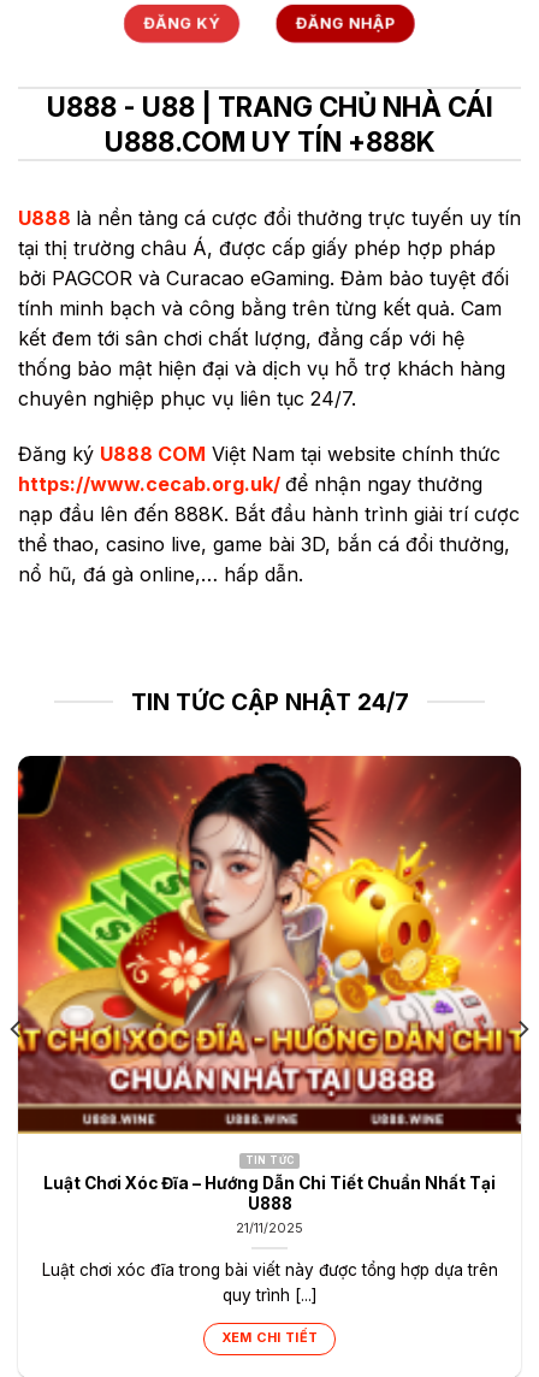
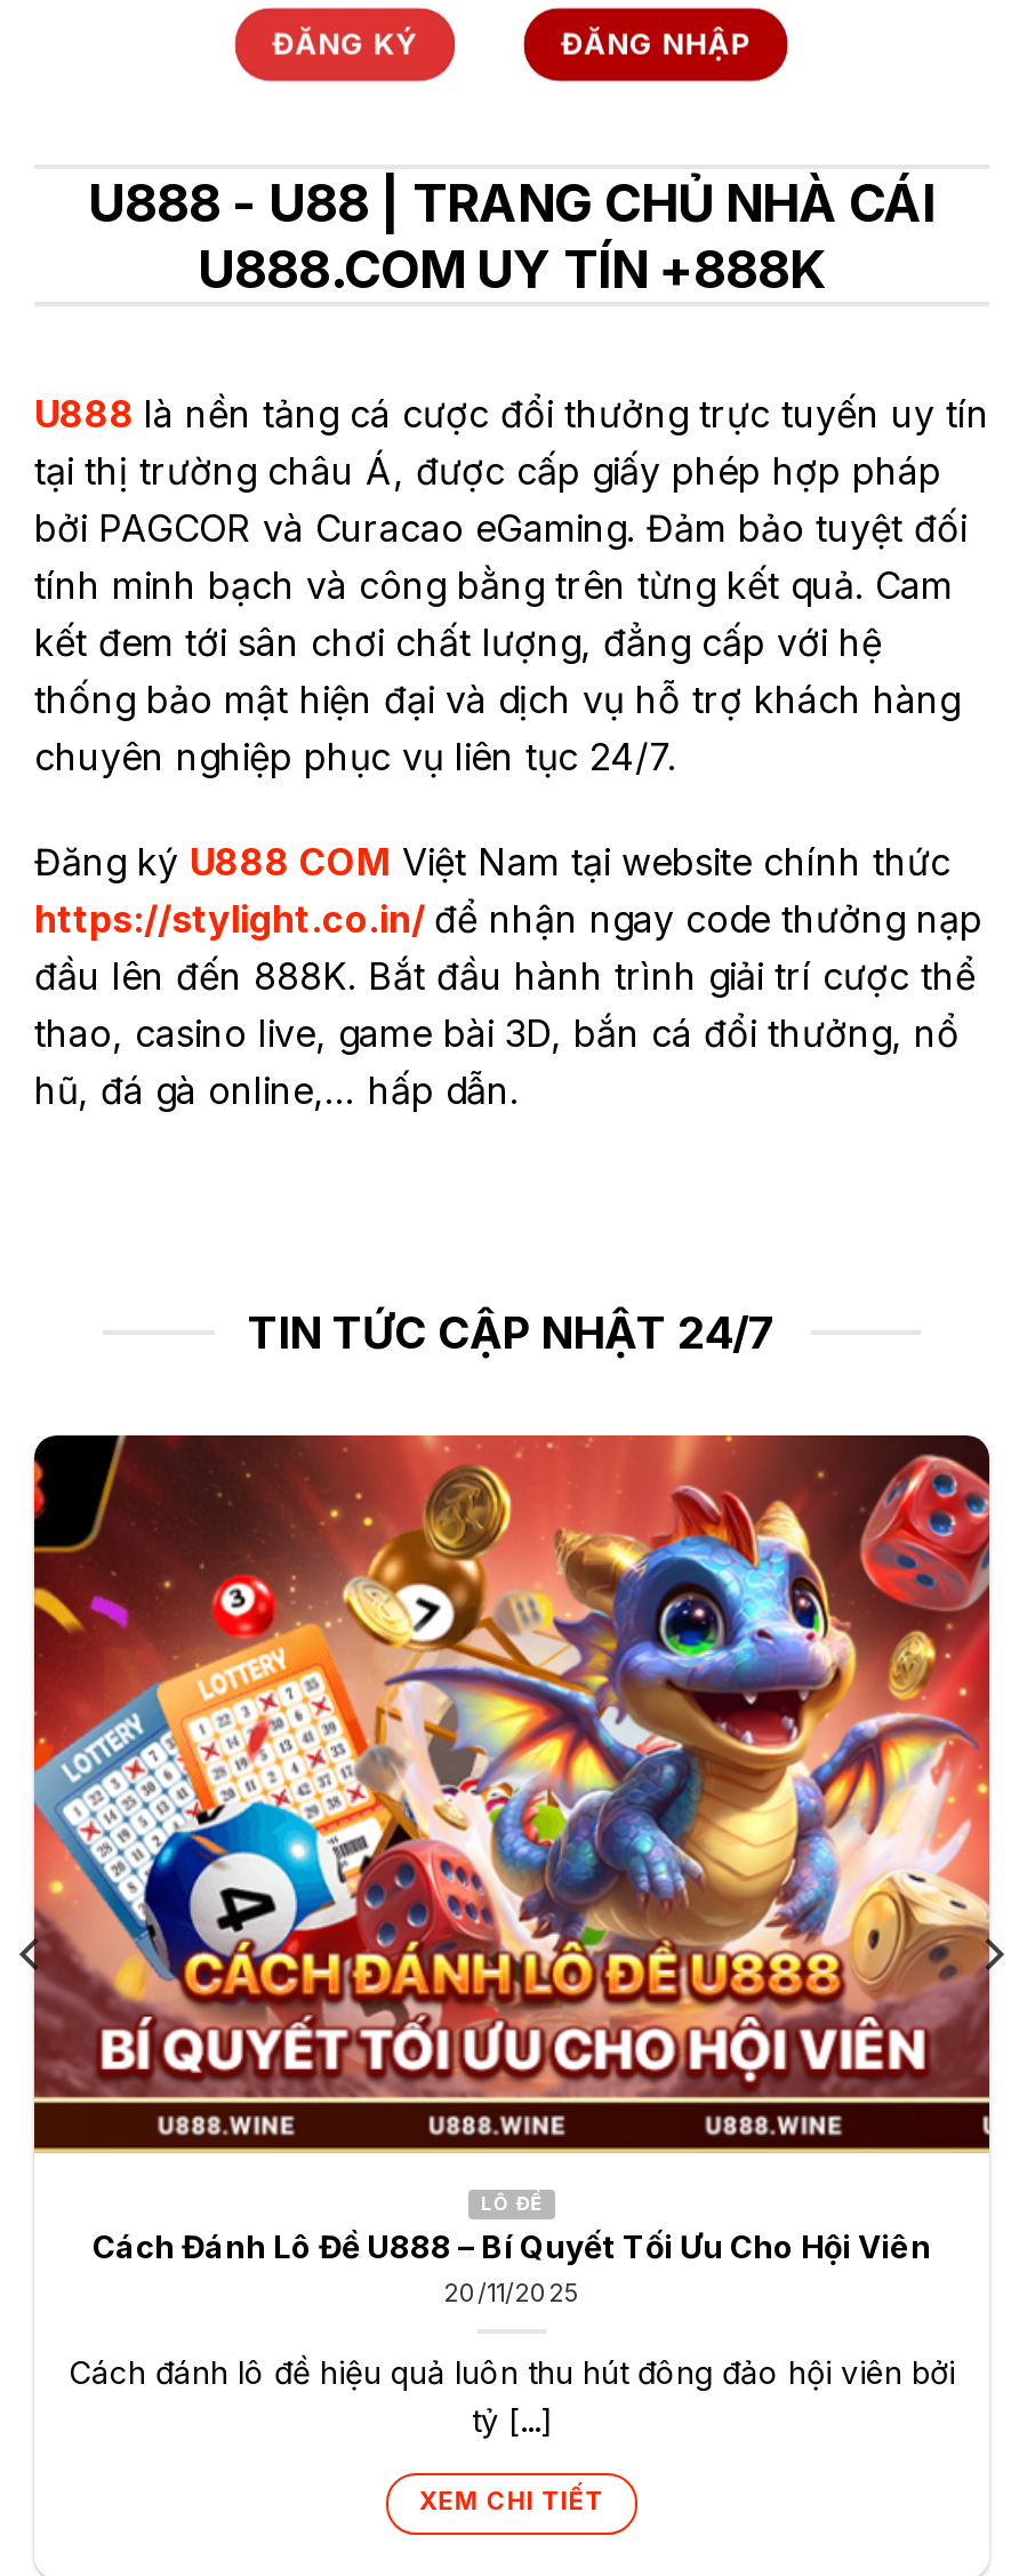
- https://www.cecab.org.uk/ để nhận ngay thưởng
- nạp đầu lên đến 888K. Bắt đầu hành trình giải trí cược
- thể thao, casino live, game bài 3D, bắn cá đổi thưởng,
- nổ hũ, đá gà online,… hấp dẫn.
+ https://stylight.co.in/ để nhận ngay code thưởng nạp
+ đầu lên đến 888K. Bắt đầu hành trình giải trí cược thể
+ thao, casino live, game bài 3D, bắn cá đổi thưởng, nổ
+ hũ, đá gà online,… hấp dẫn.

- [image]
- TIN TỨC
- Luật Chơi Xóc Đĩa – Hướng Dẫn Chi Tiết Chuẩn Nhất Tại
- U888
- 21/11/2025
+ [image]
+ LÔ ĐỀ
+ Cách Đánh Lô Đề U888 – Bí Quyết Tối Ưu Cho Hội Viên
+ 20/11/2025

- Luật chơi xóc đĩa trong bài viết này được tổng hợp dựa trên
- quy trình [...]
+ Cách đánh lô đề hiệu quả luôn thu hút đông đảo hội viên bởi
+ tỷ [...]
